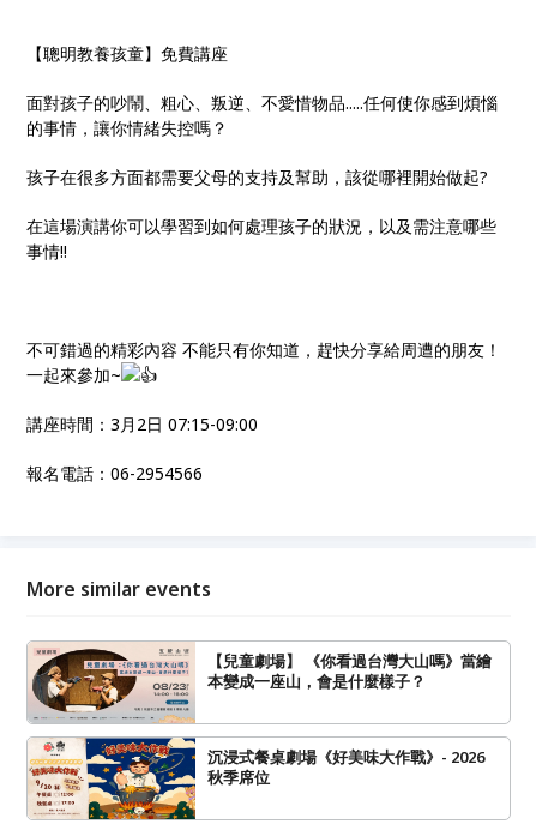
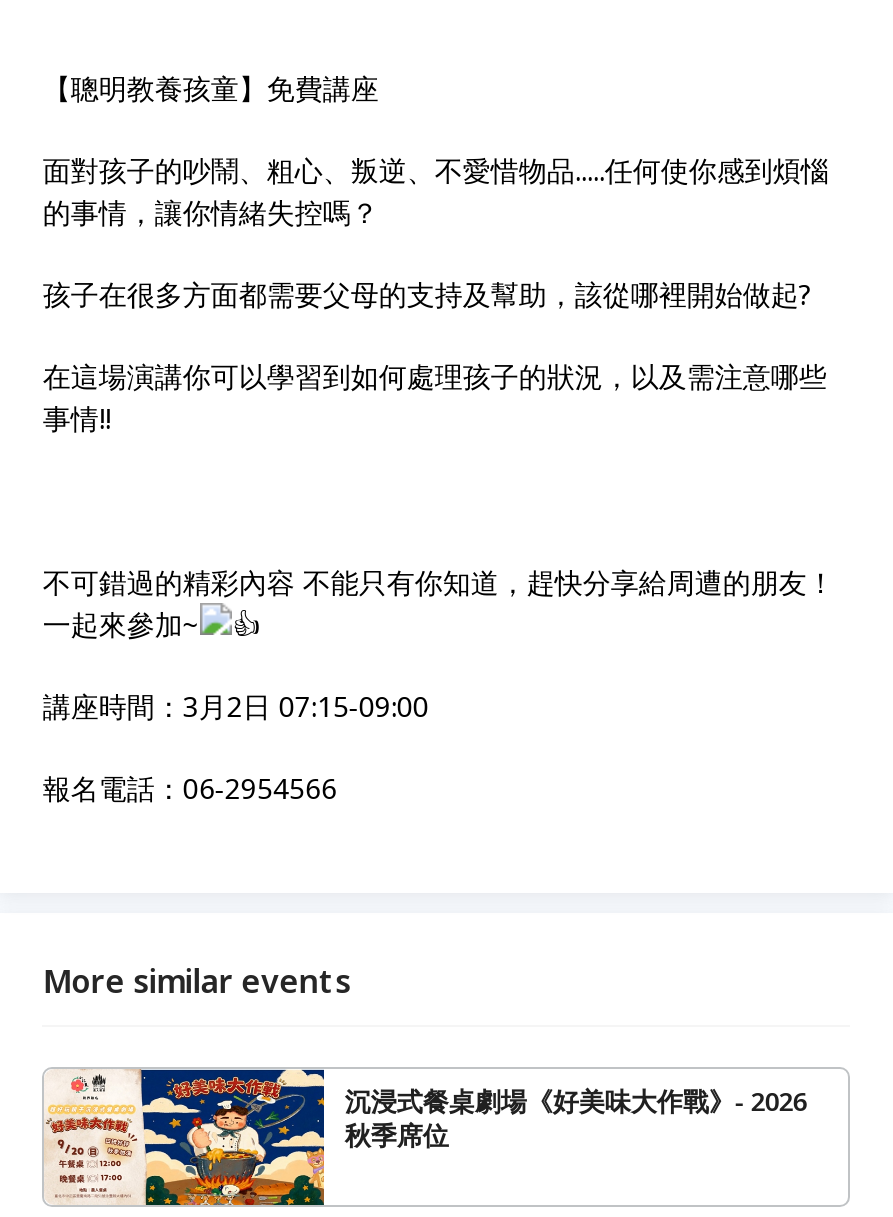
- [image]
- 【兒童劇場】 《你看過台灣大山嗎》當繪
- 本變成一座山，會是什麼樣子？
